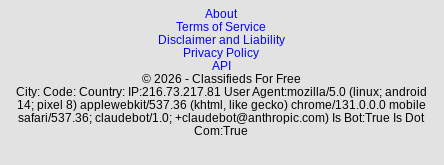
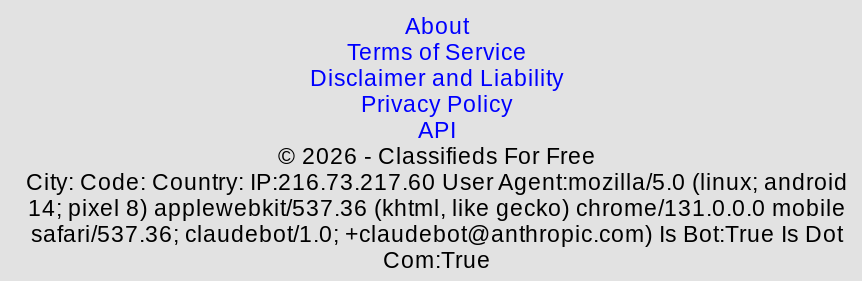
- City: Code: Country: IP:216.73.217.81 User Agent:mozilla/5.0 (linux; android
+ City: Code: Country: IP:216.73.217.60 User Agent:mozilla/5.0 (linux; android
